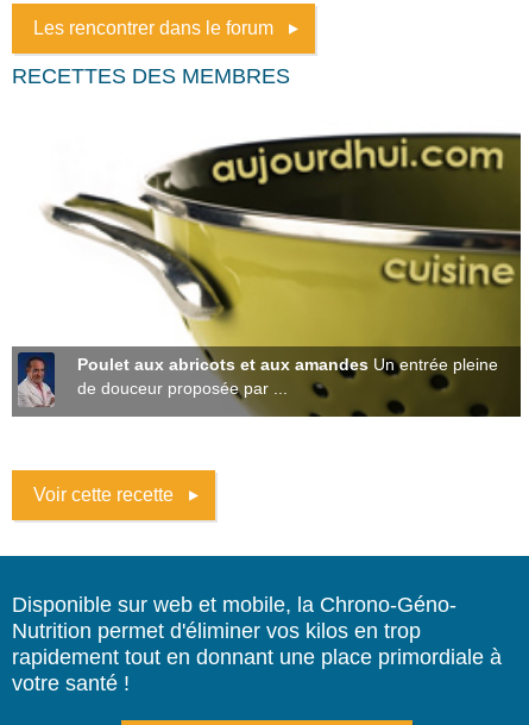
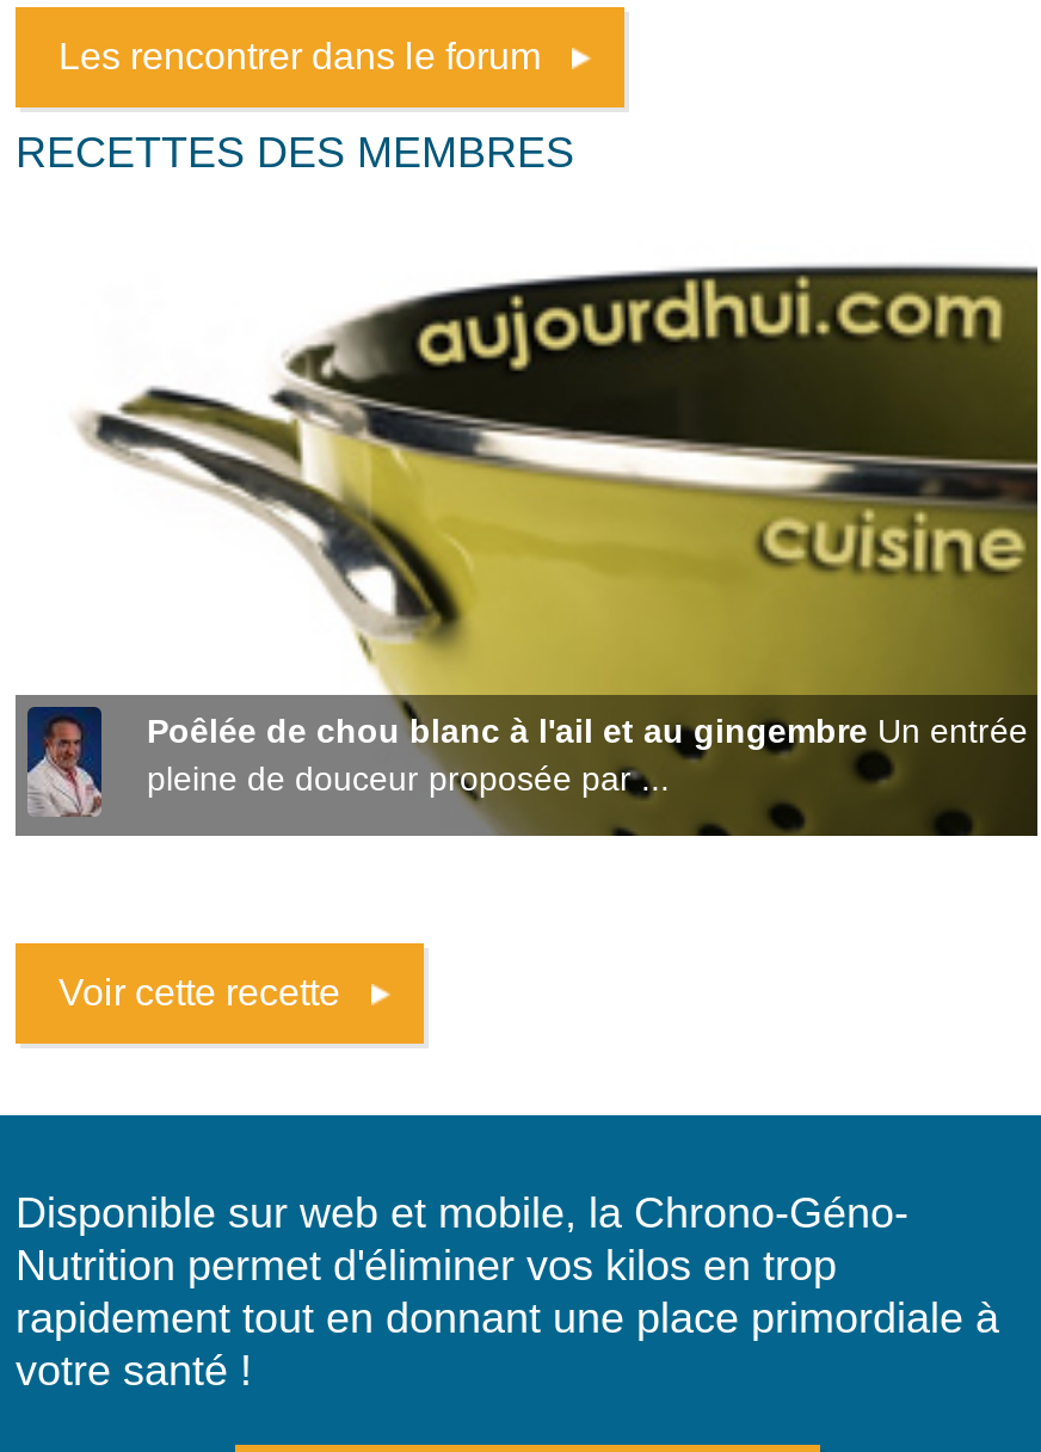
- Poulet aux abricots et aux amandes Un entrée pleine
- de douceur proposée par ...
+ Poêlée de chou blanc à l'ail et au gingembre Un entrée
+ pleine de douceur proposée par ...
